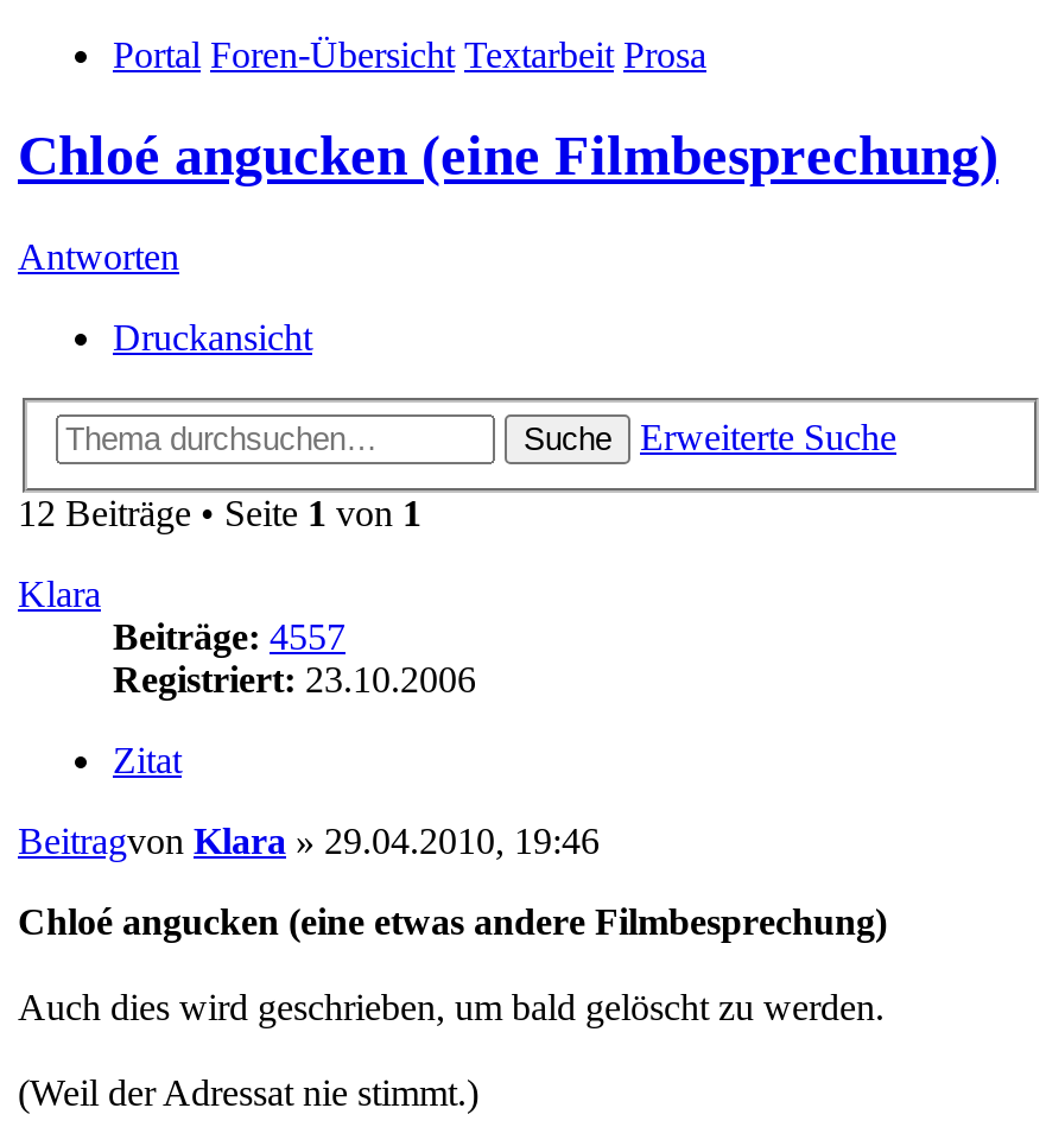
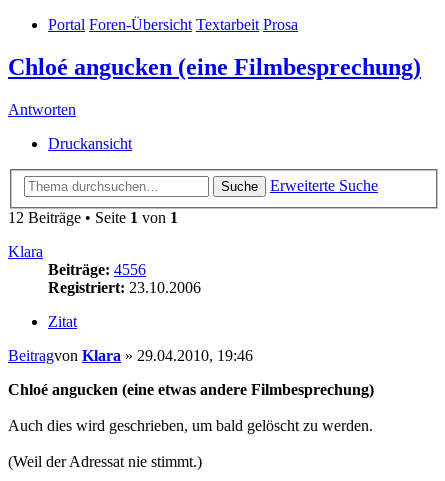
- Beiträge: 4557
+ Beiträge: 4556
